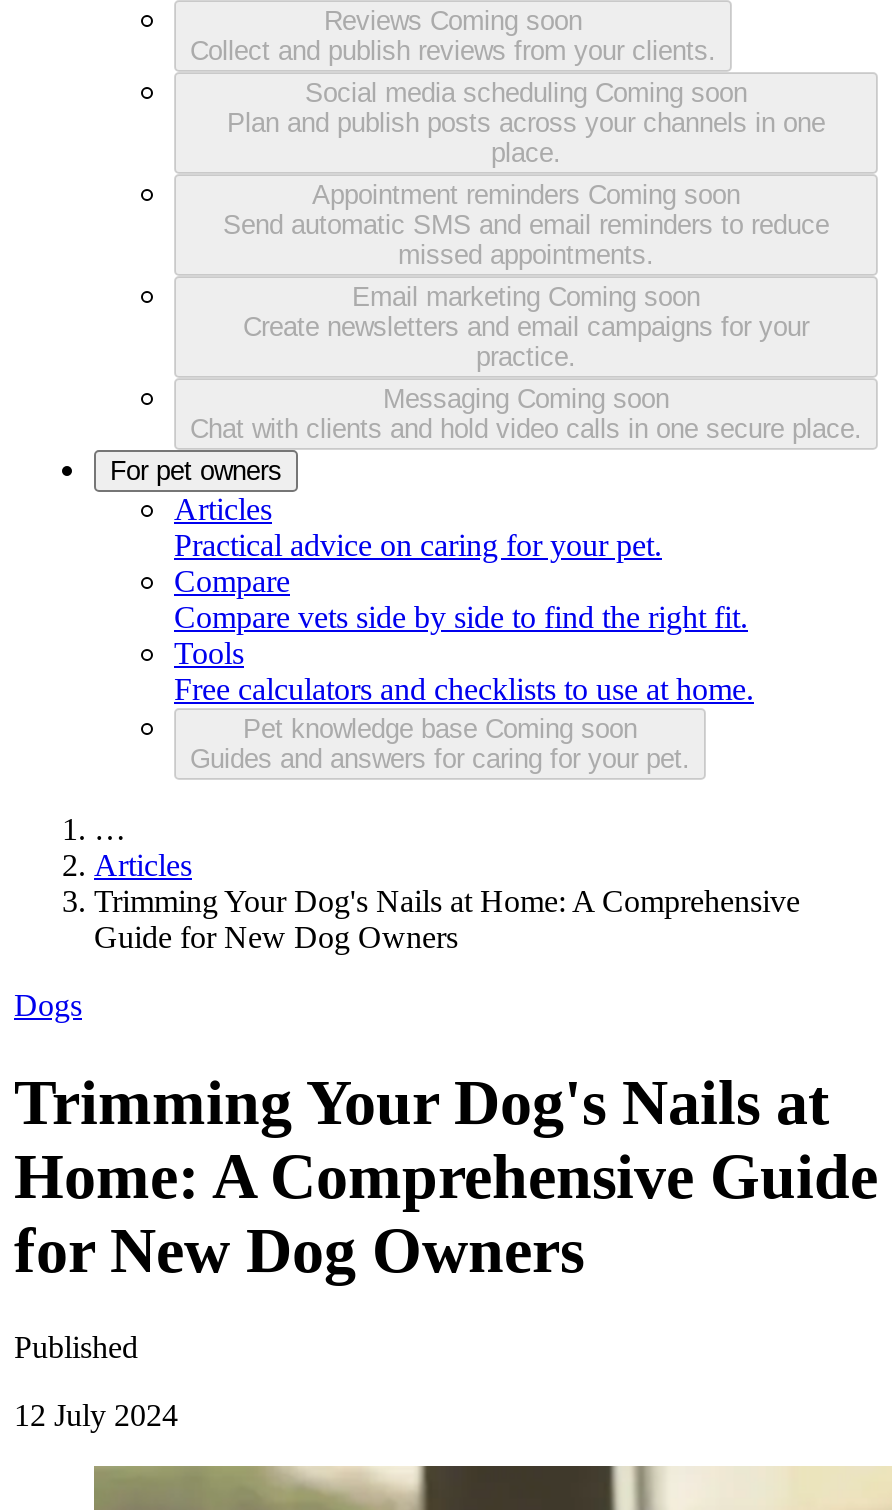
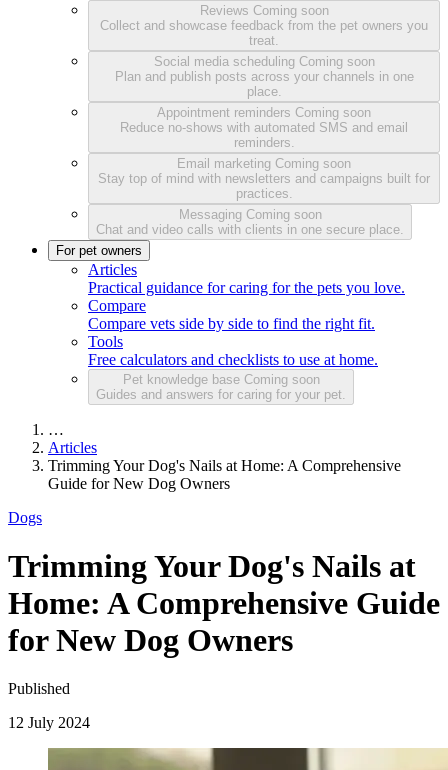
- Collect and publish reviews from your clients.
+ Collect and showcase feedback from the pet owners you
+ treat.

- Send automatic SMS and email reminders to reduce
- missed appointments.
+ Reduce no-shows with automated SMS and email
+ reminders.

- Create newsletters and email campaigns for your
- practice.
+ Stay top of mind with newsletters and campaigns built for
+ practices.

- Chat with clients and hold video calls in one secure place.
+ Chat and video calls with clients in one secure place.

- Practical advice on caring for your pet.
+ Practical guidance for caring for the pets you love.
